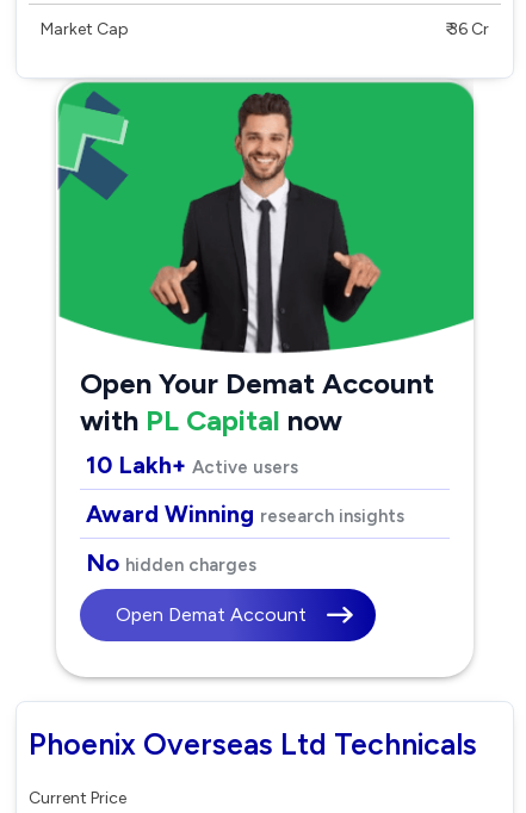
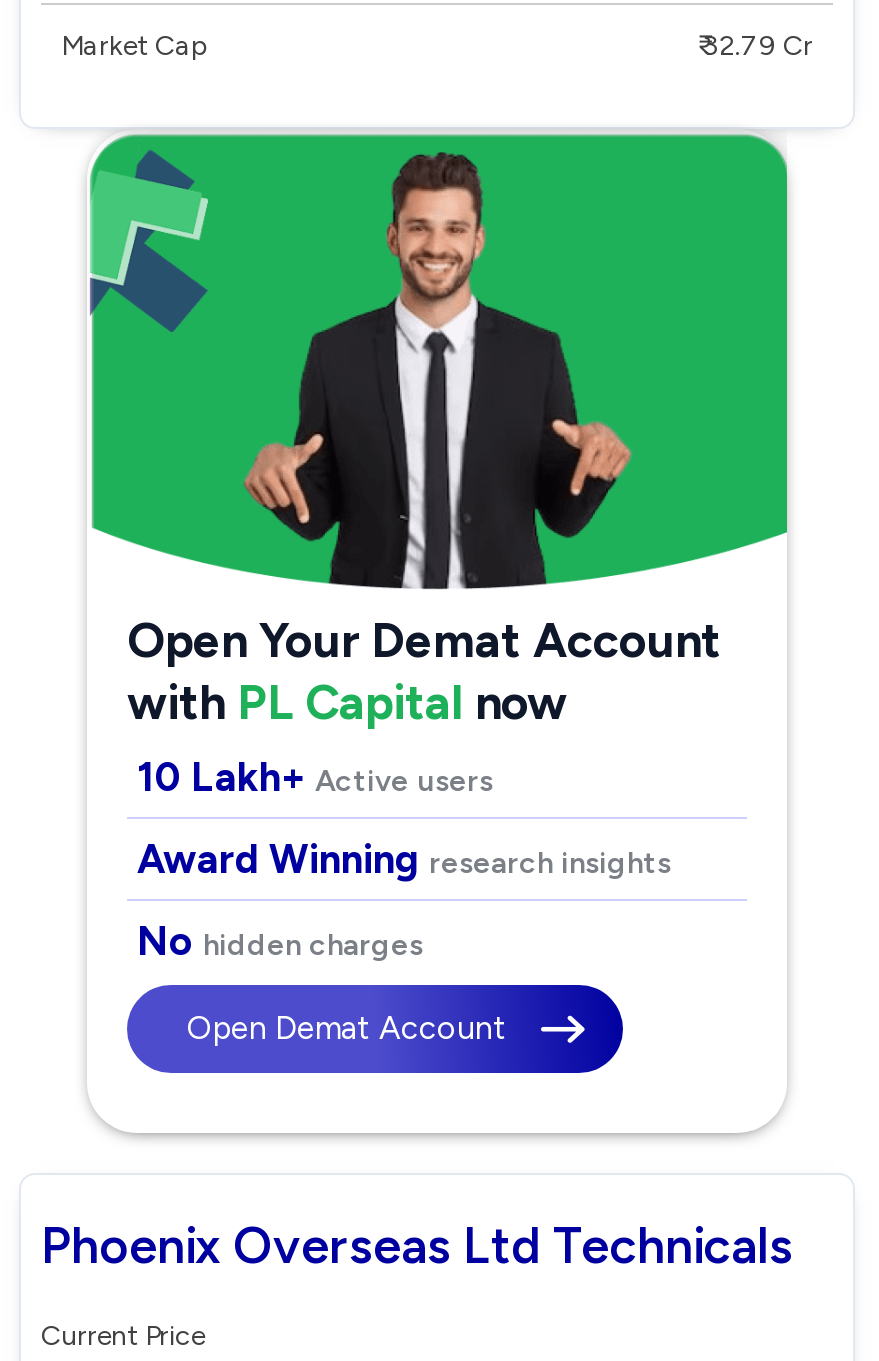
- ₹ 36 Cr
+ ₹ 32.79 Cr
